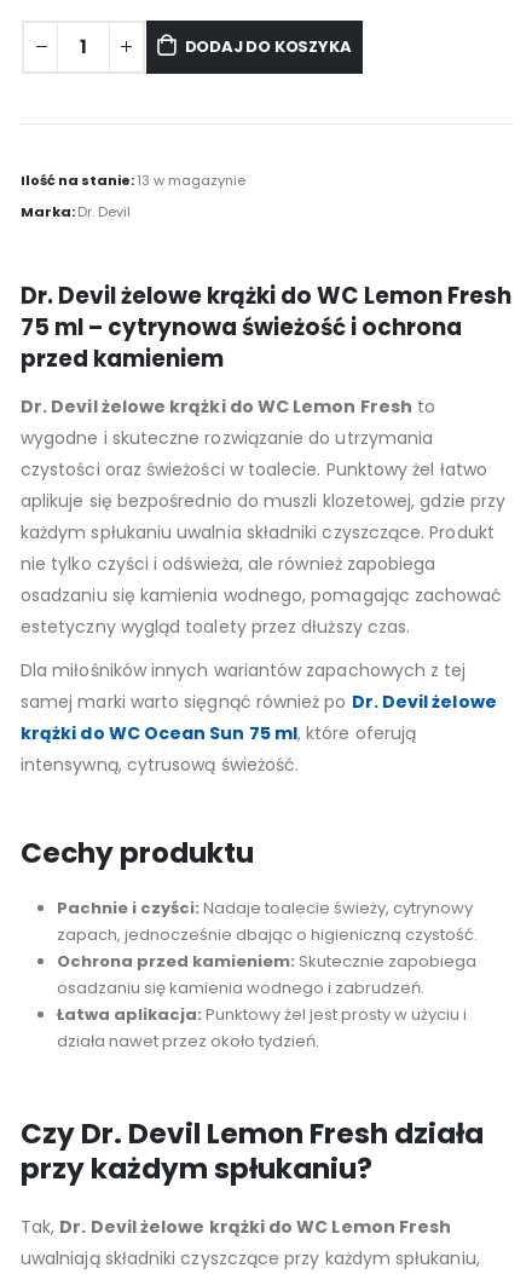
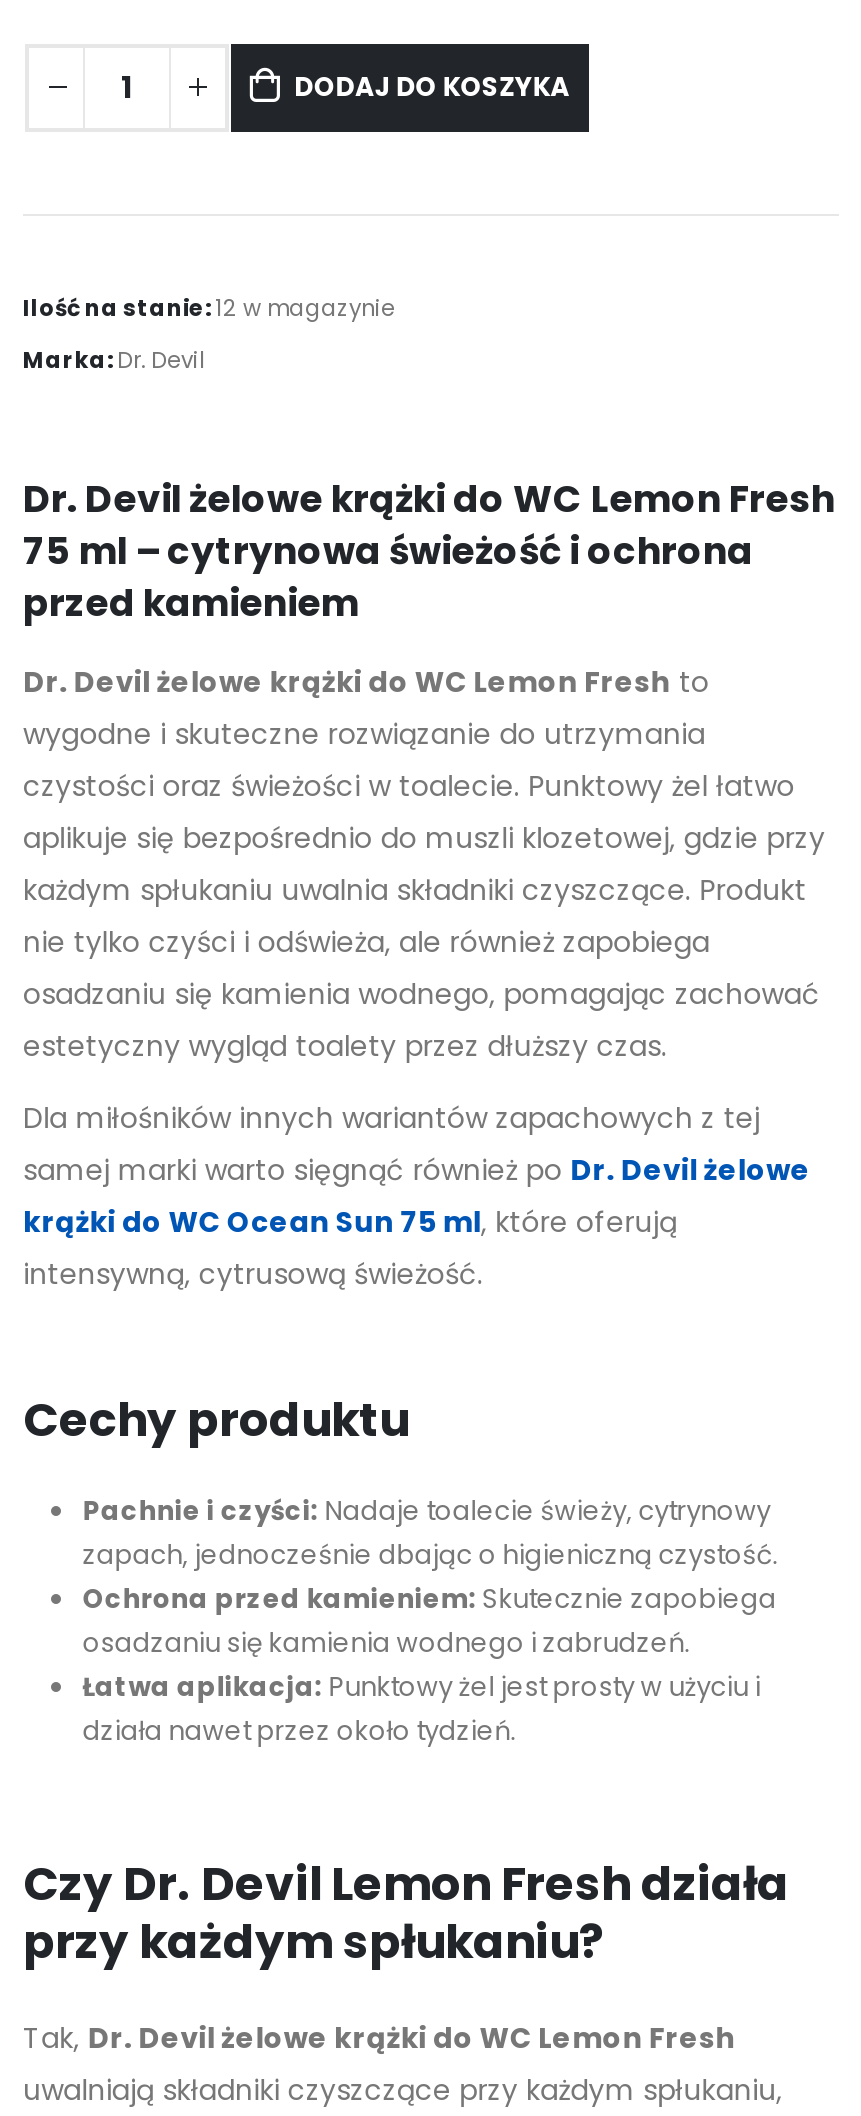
- Ilość na stanie:13 w magazynie
+ Ilość na stanie:12 w magazynie
